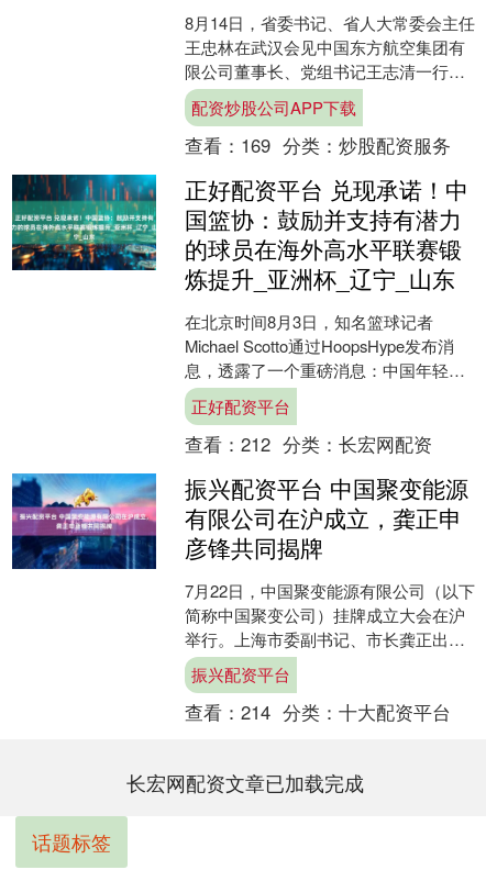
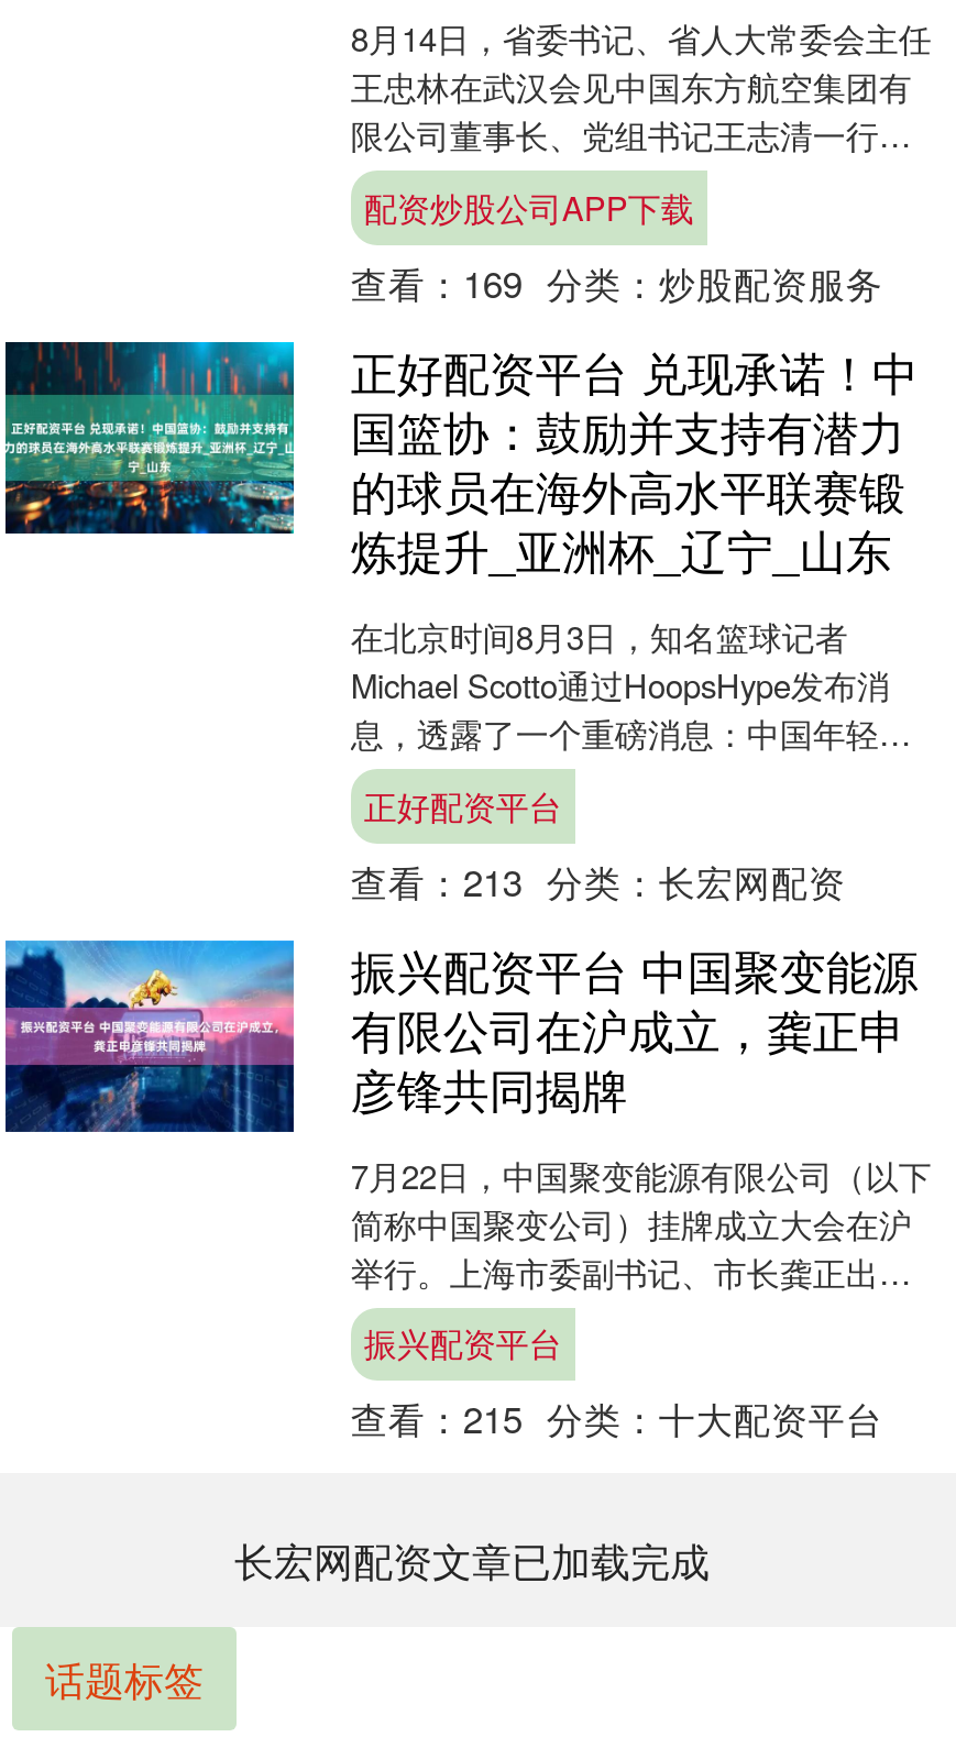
- 查看：212 分类：长宏网配资
+ 查看：213 分类：长宏网配资

- 查看：214 分类：十大配资平台
+ 查看：215 分类：十大配资平台
